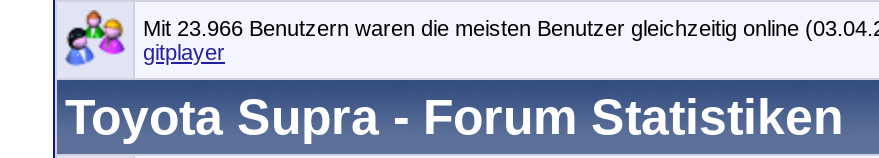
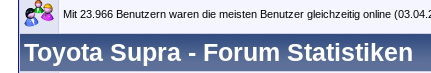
- gitplayer
